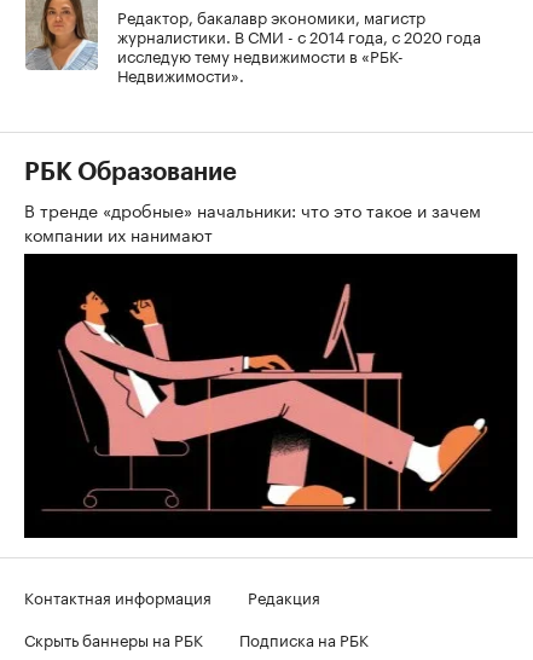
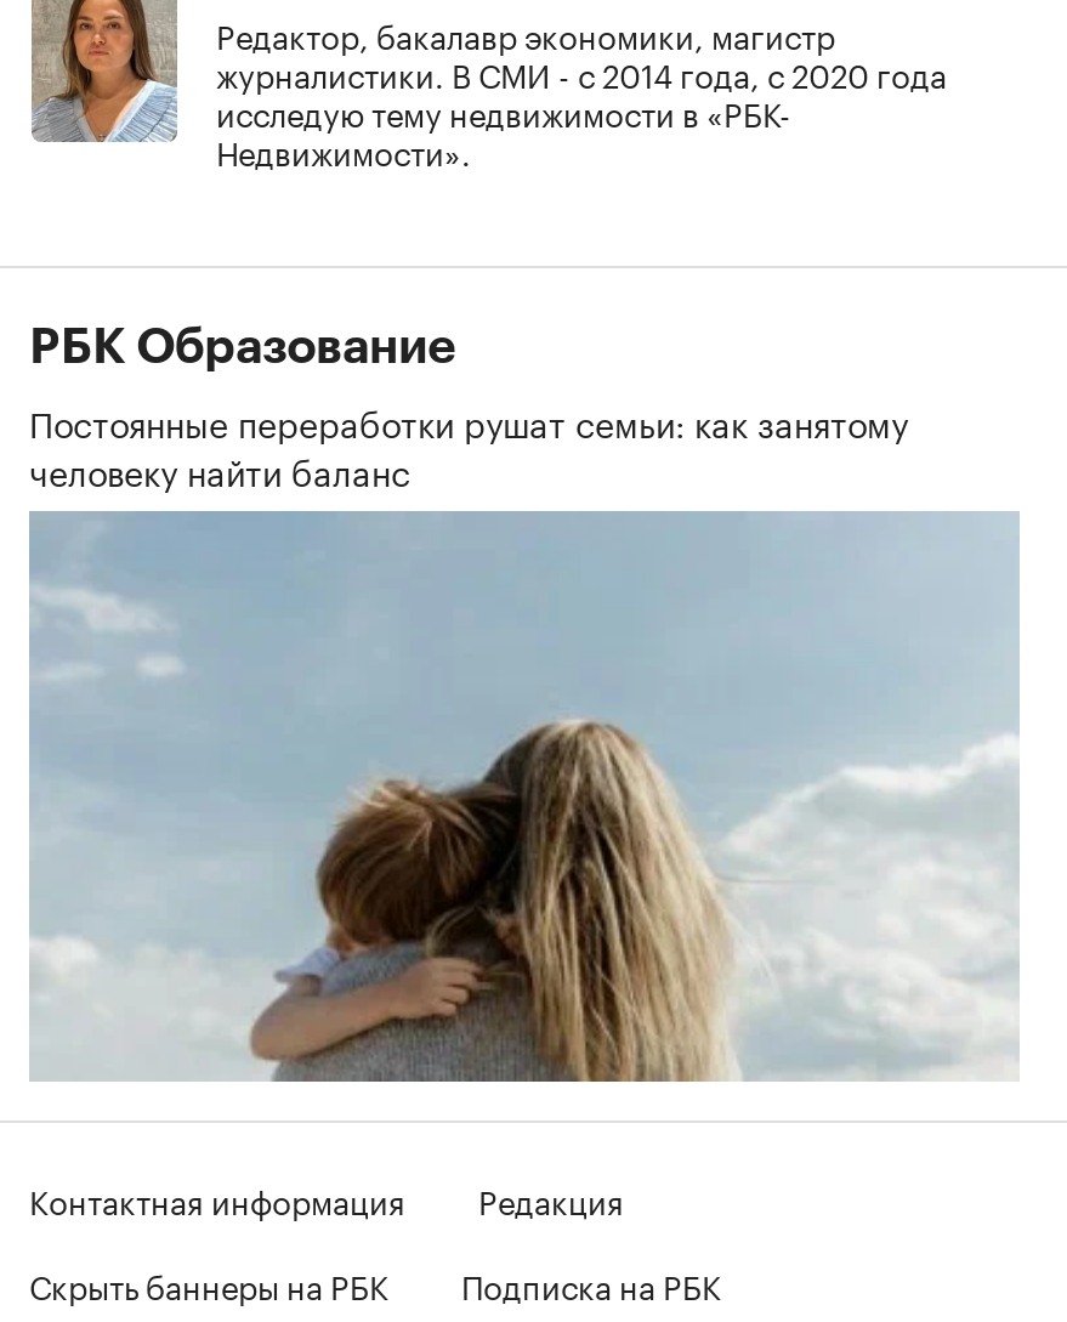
- В тренде «дробные» начальники: что это такое и зачем
- компании их нанимают
+ Постоянные переработки рушат семьи: как занятому
+ человеку найти баланс

- [image]
+ [image]
